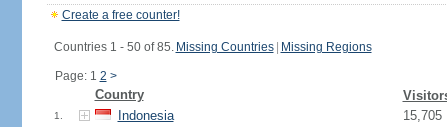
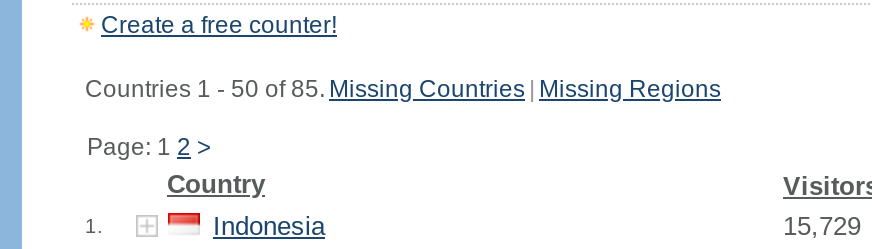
- 15,705
+ 15,729
